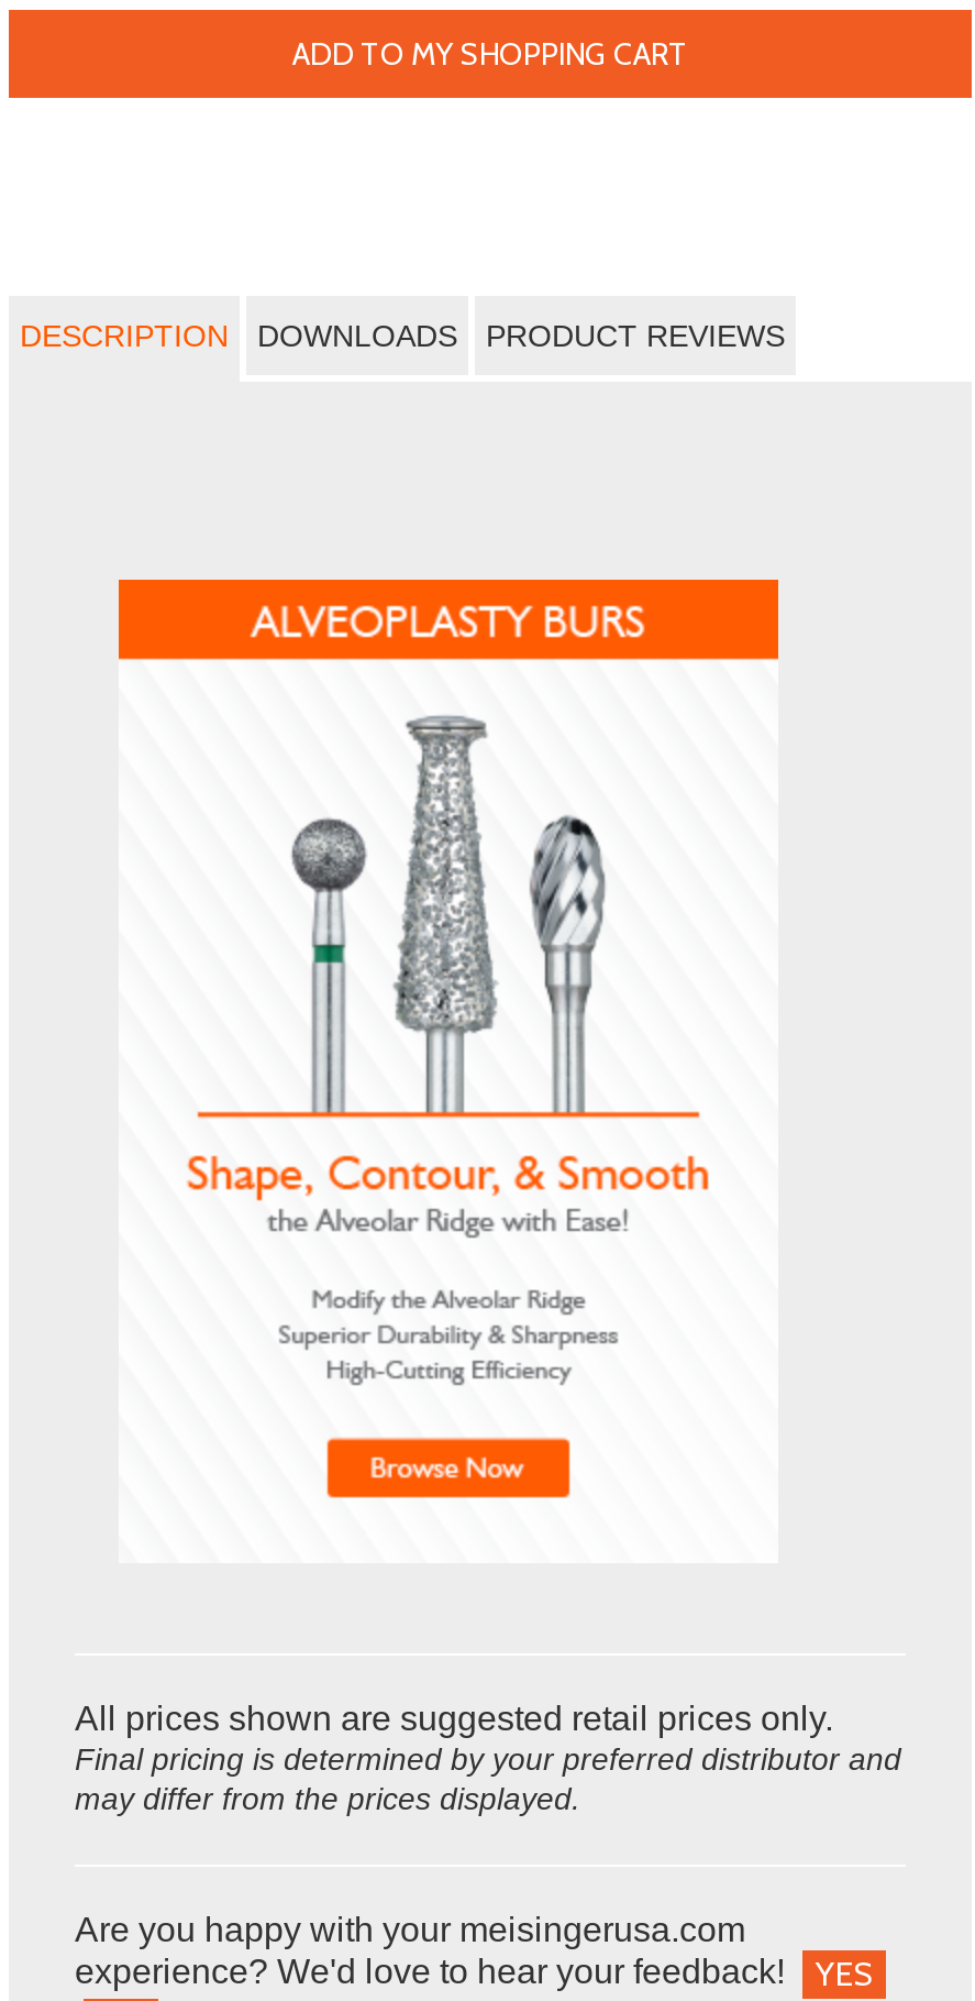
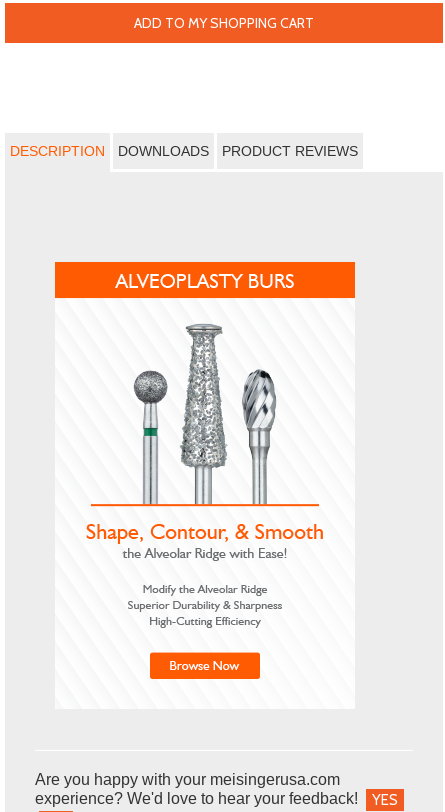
- All prices shown are suggested retail prices only.
- Final pricing is determined by your preferred distributor and
- may differ from the prices displayed.
